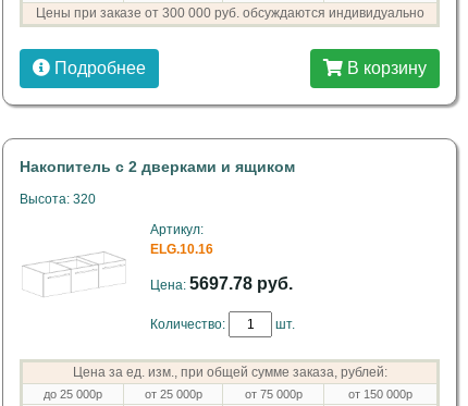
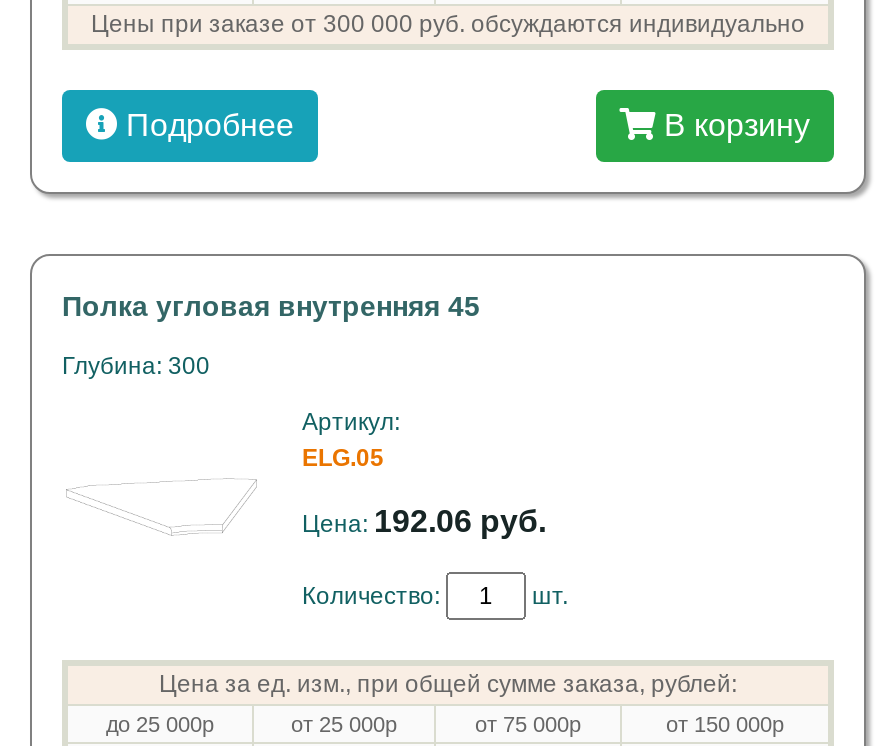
- Накопитель с 2 дверками и ящиком
+ Полка угловая внутренняя 45

- Высота: 320
+ Глубина: 300

- ELG.10.16
+ ELG.05

- Цена: 5697.78 руб.
+ Цена: 192.06 руб.
